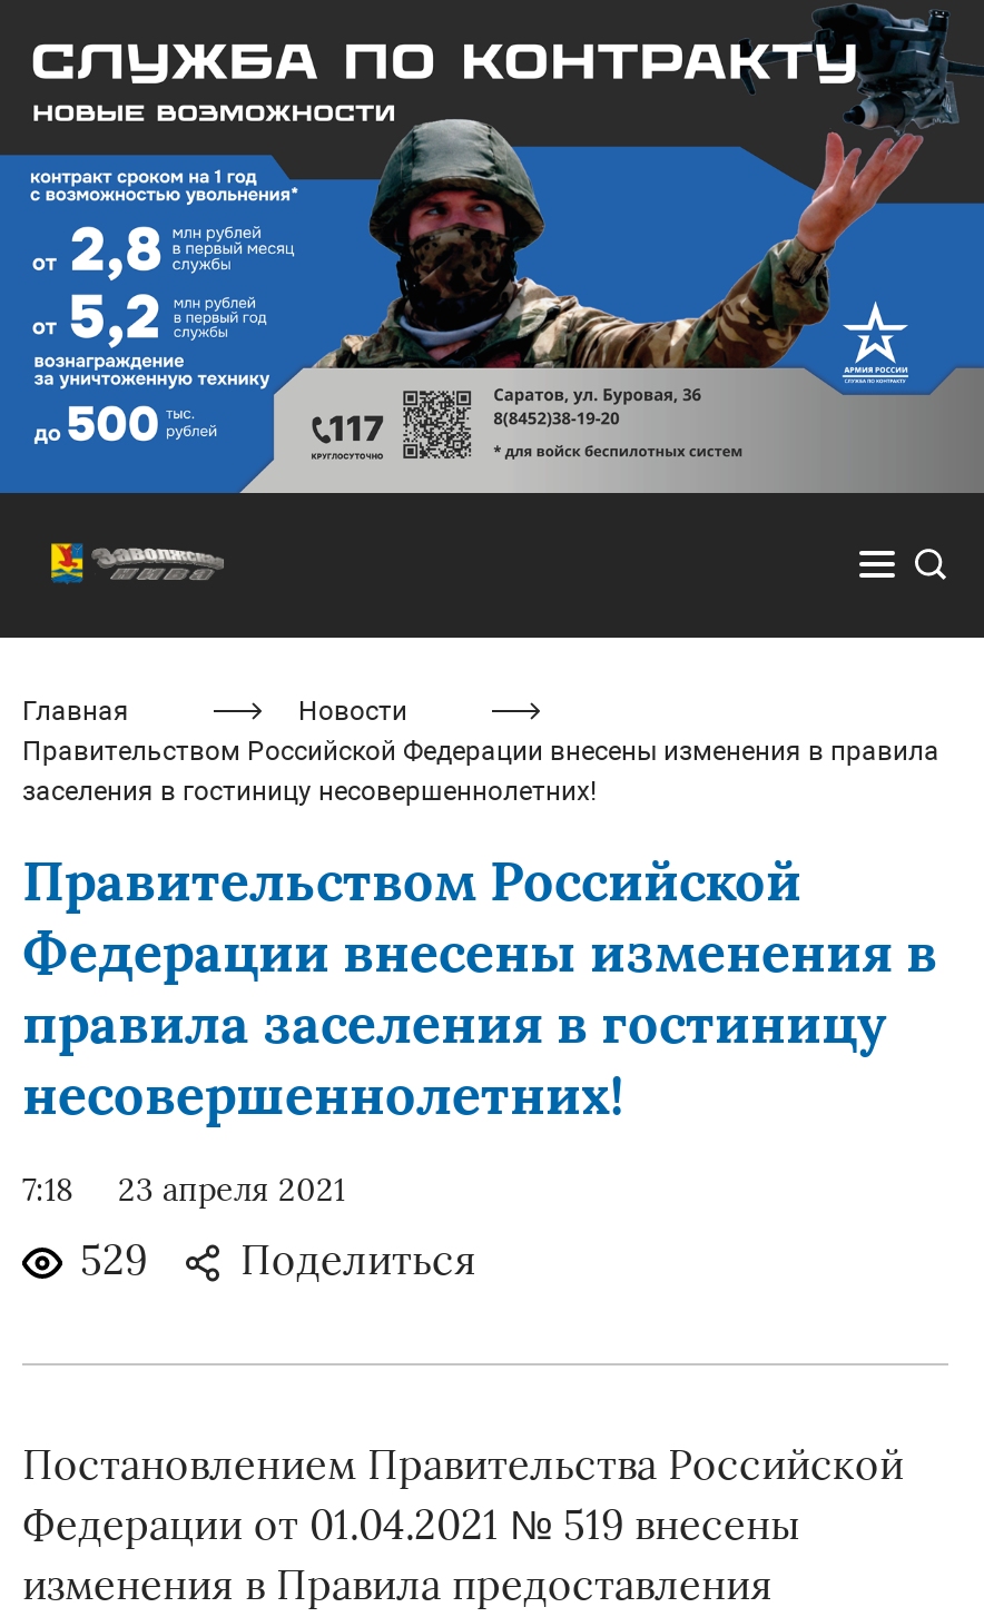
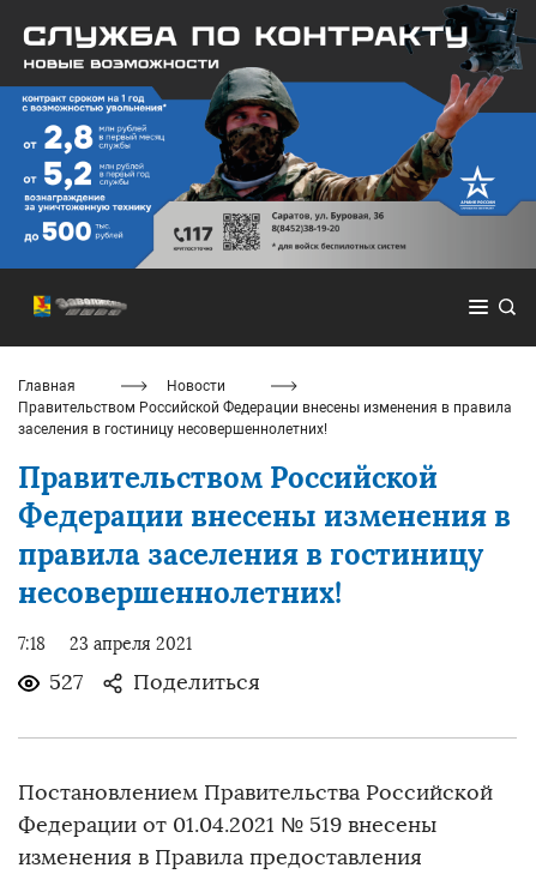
- 529 Поделиться
+ 527 Поделиться
